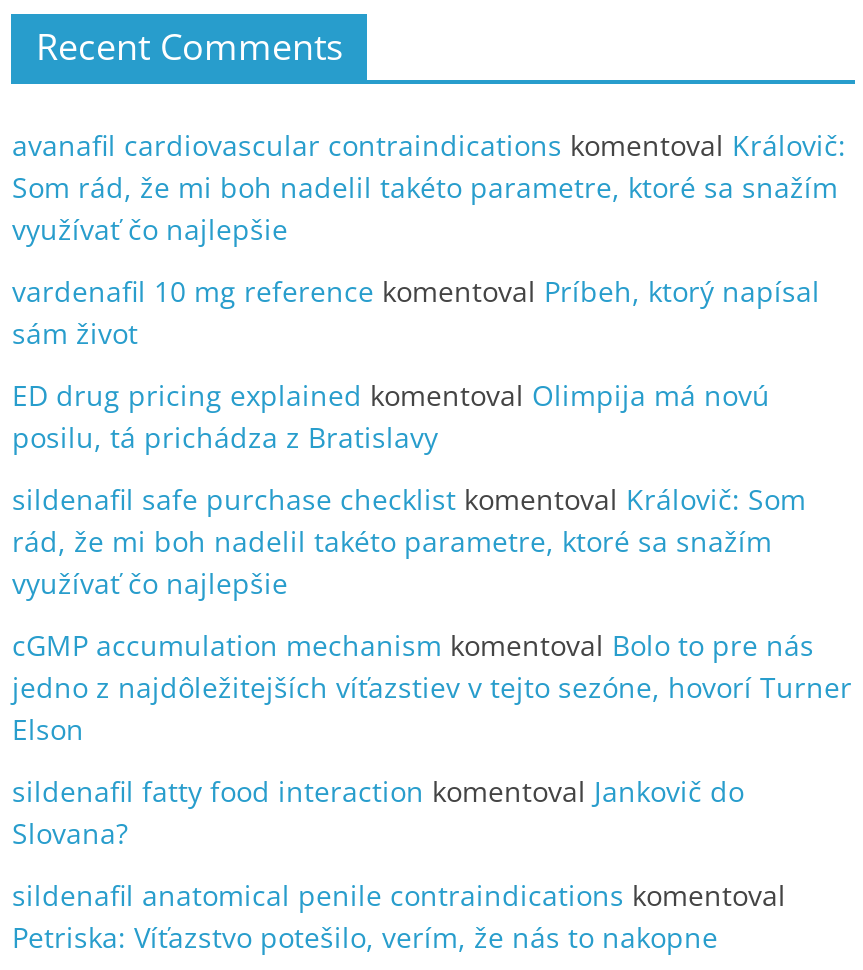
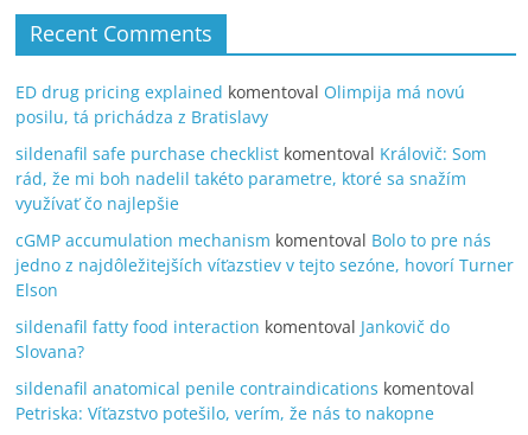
- avanafil cardiovascular contraindications komentoval Královič:
- Som rád, že mi boh nadelil takéto parametre, ktoré sa snažím
- využívať čo najlepšie
- vardenafil 10 mg reference komentoval Príbeh, ktorý napísal
- sám život
